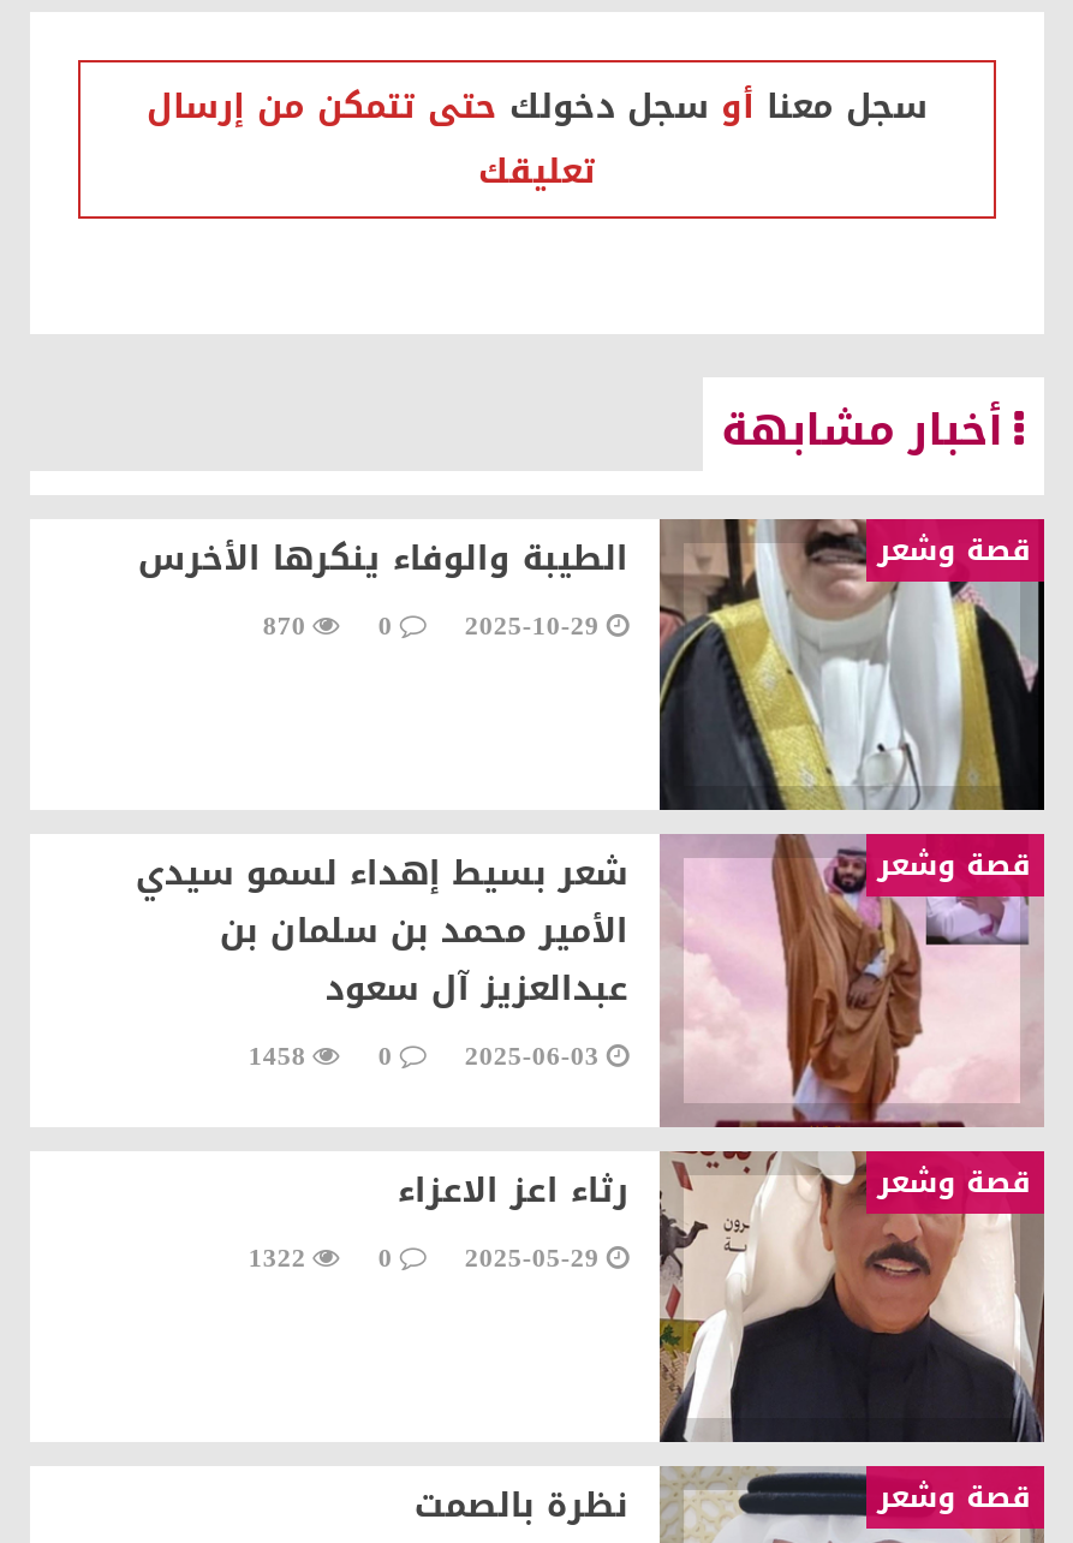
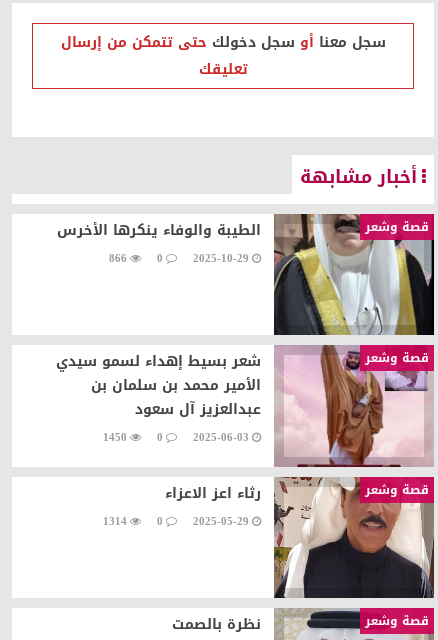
- 870 0 2025-10-29
+ 866 0 2025-10-29

- 1458 0 2025-06-03
+ 1450 0 2025-06-03

- 1322 0 2025-05-29
+ 1314 0 2025-05-29
